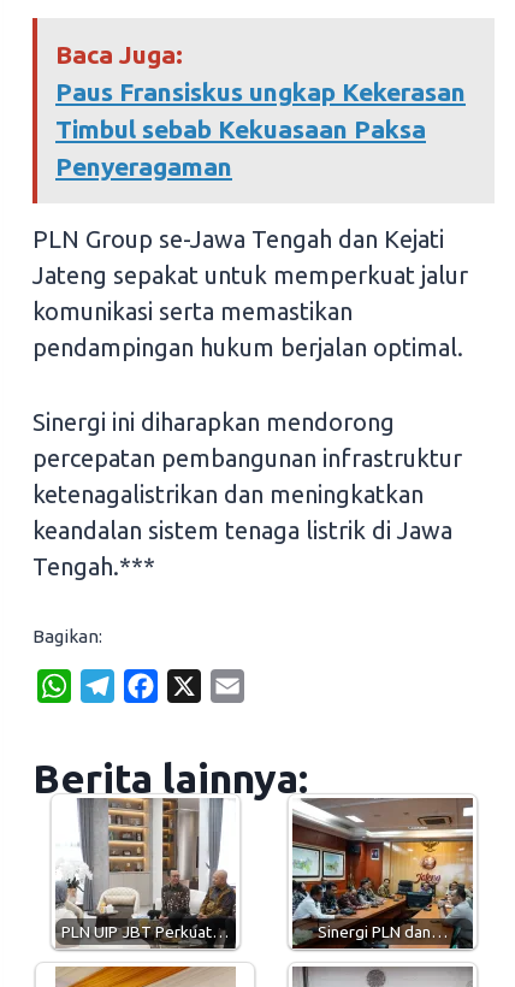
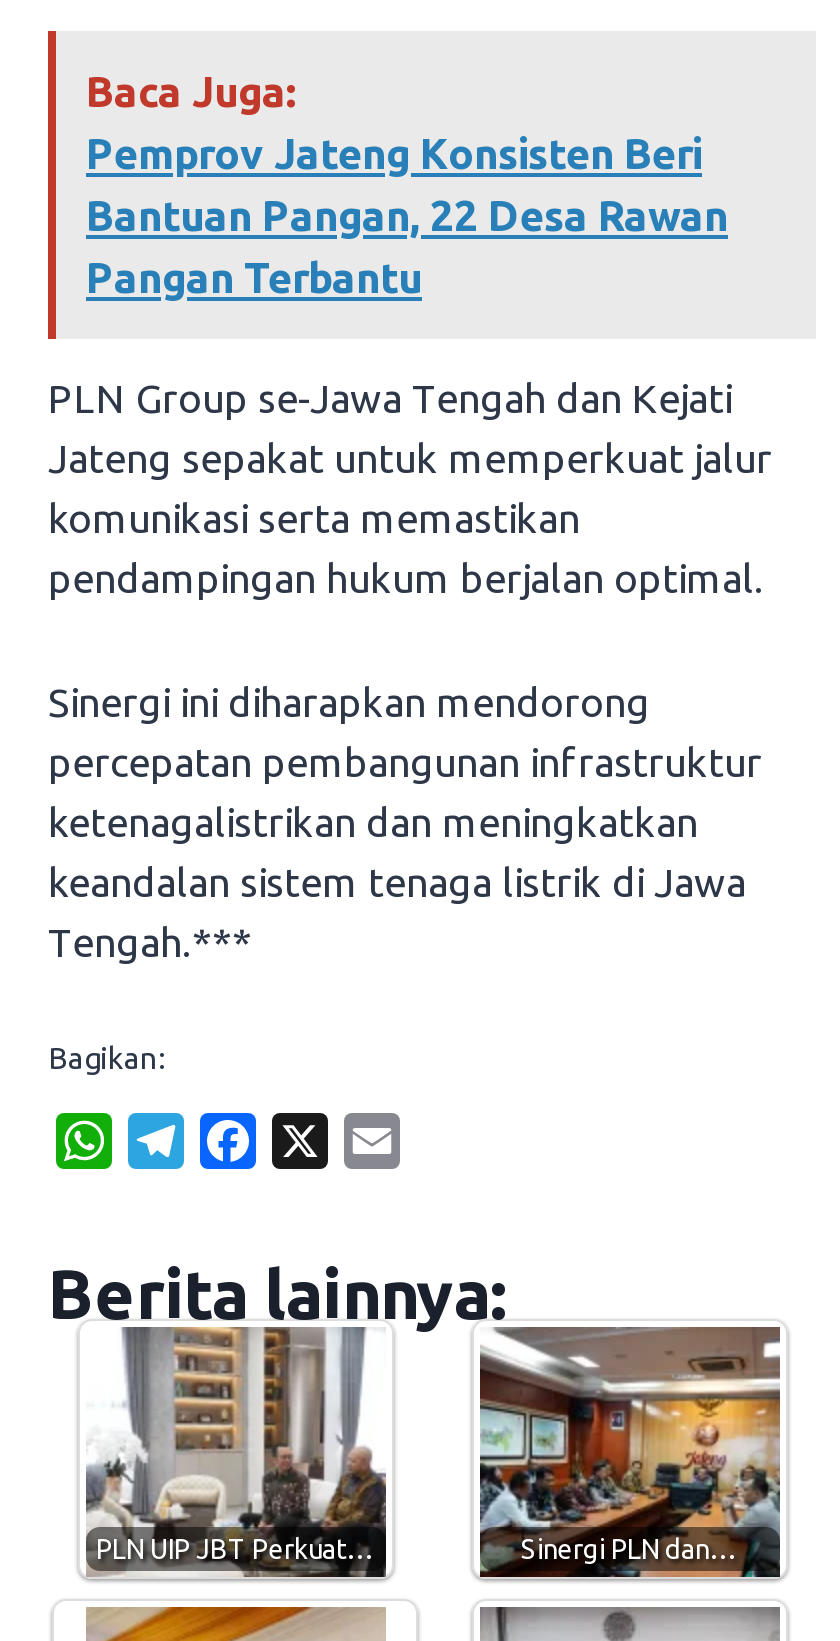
- Paus Fransiskus ungkap Kekerasan
- Timbul sebab Kekuasaan Paksa
- Penyeragaman
+ Pemprov Jateng Konsisten Beri
+ Bantuan Pangan, 22 Desa Rawan
+ Pangan Terbantu
